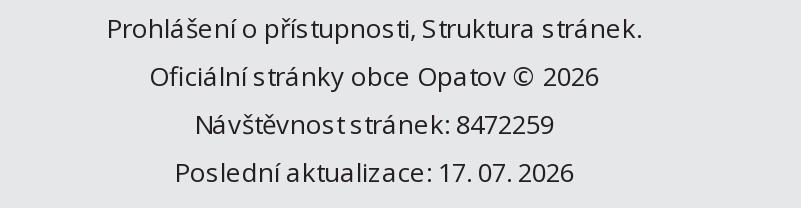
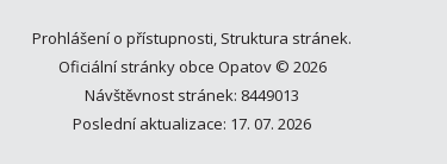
- Návštěvnost stránek: 8472259
+ Návštěvnost stránek: 8449013
